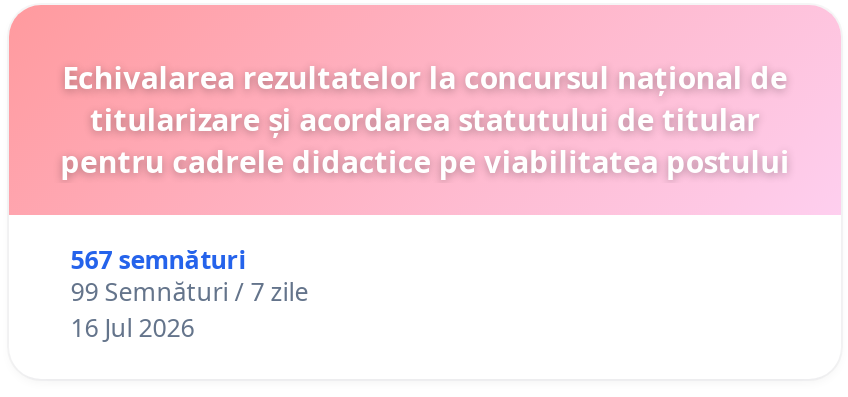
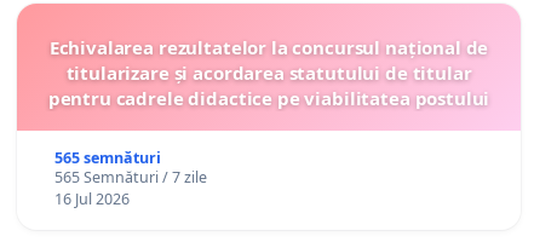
- 567 semnături
+ 565 semnături

- 99 Semnături / 7 zile
+ 565 Semnături / 7 zile
